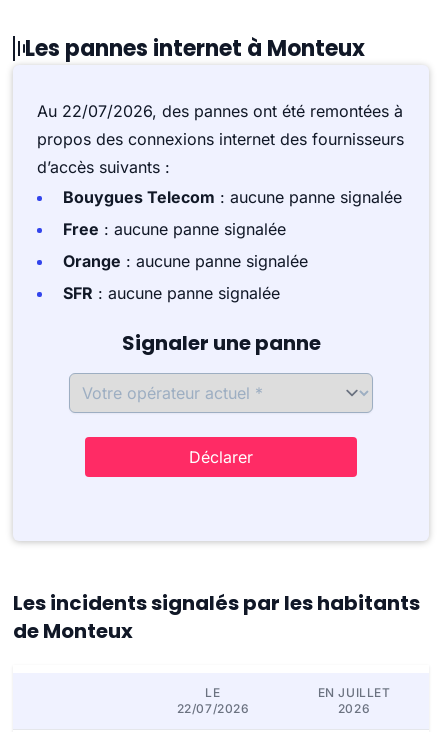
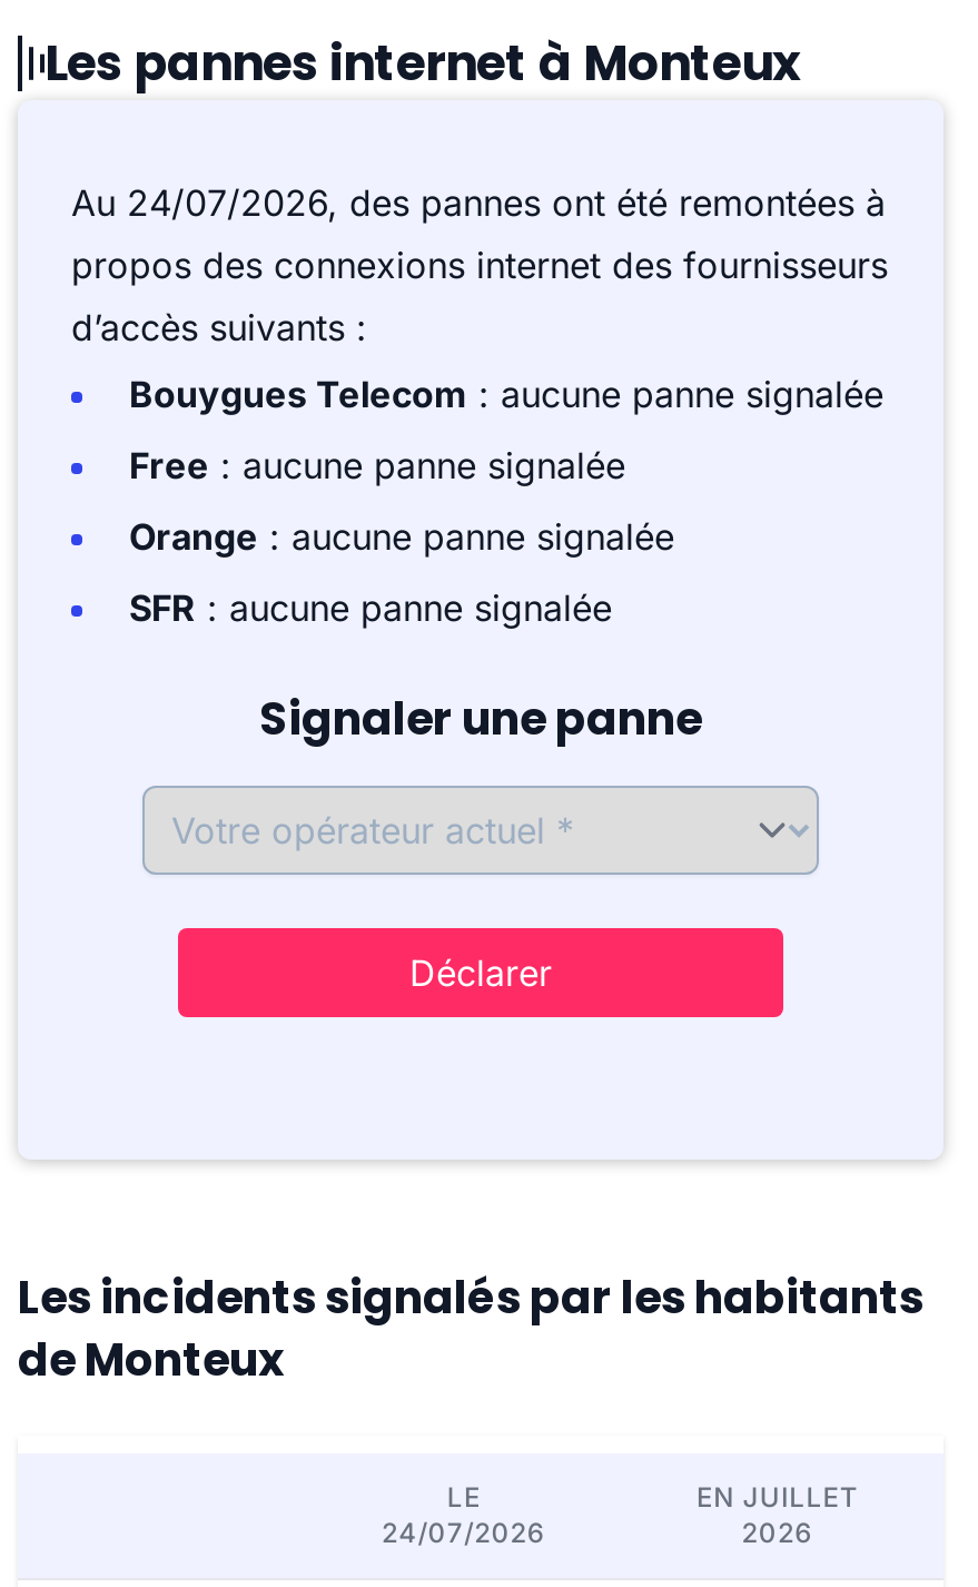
- Au 22/07/2026, des pannes ont été remontées à
+ Au 24/07/2026, des pannes ont été remontées à

- 22/07/2026
+ 24/07/2026
